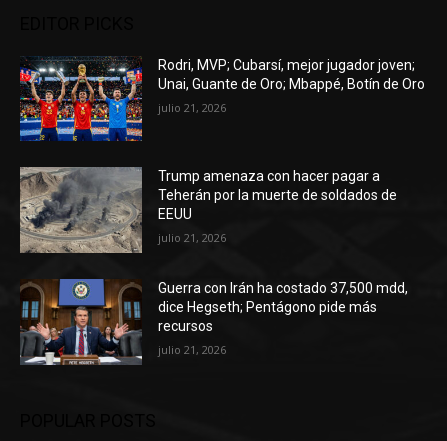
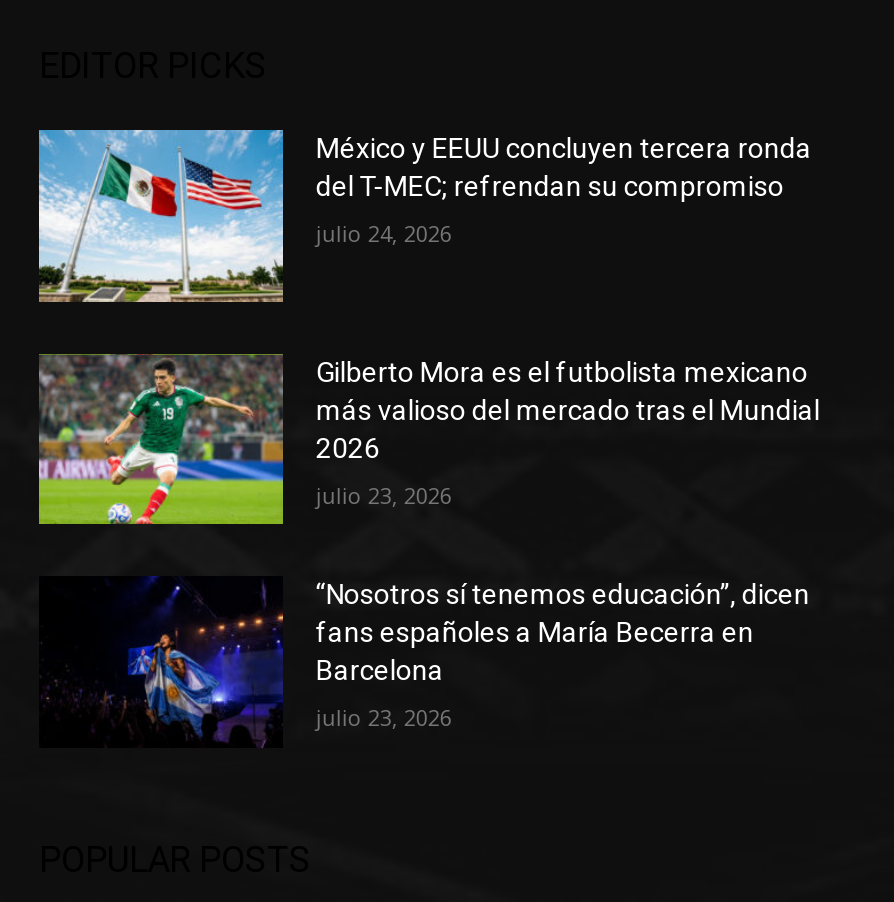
- [image]
- Rodri, MVP; Cubarsí, mejor jugador joven;
- Unai, Guante de Oro; Mbappé, Botín de Oro
+ [image]
+ México y EEUU concluyen tercera ronda
+ del T-MEC; refrendan su compromiso

- julio 21, 2026
+ julio 24, 2026

- [image]
- Trump amenaza con hacer pagar a
- Teherán por la muerte de soldados de
- EEUU
+ [image]
+ Gilberto Mora es el futbolista mexicano
+ más valioso del mercado tras el Mundial
+ 2026

- julio 21, 2026
+ julio 23, 2026

- [image]
- Guerra con Irán ha costado 37,500 mdd,
- dice Hegseth; Pentágono pide más
- recursos
+ [image]
+ “Nosotros sí tenemos educación”, dicen
+ fans españoles a María Becerra en
+ Barcelona

- julio 21, 2026
+ julio 23, 2026
